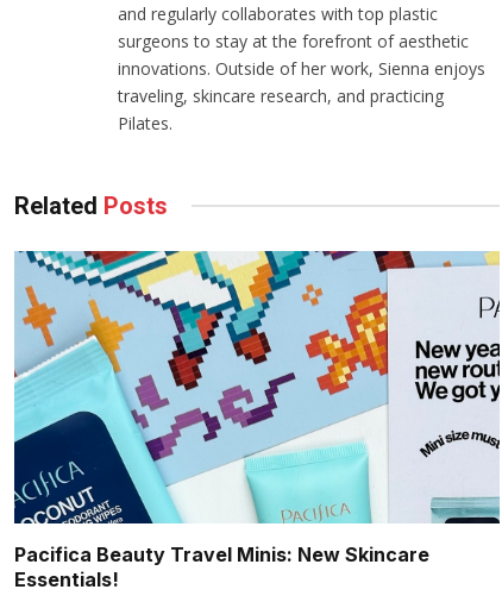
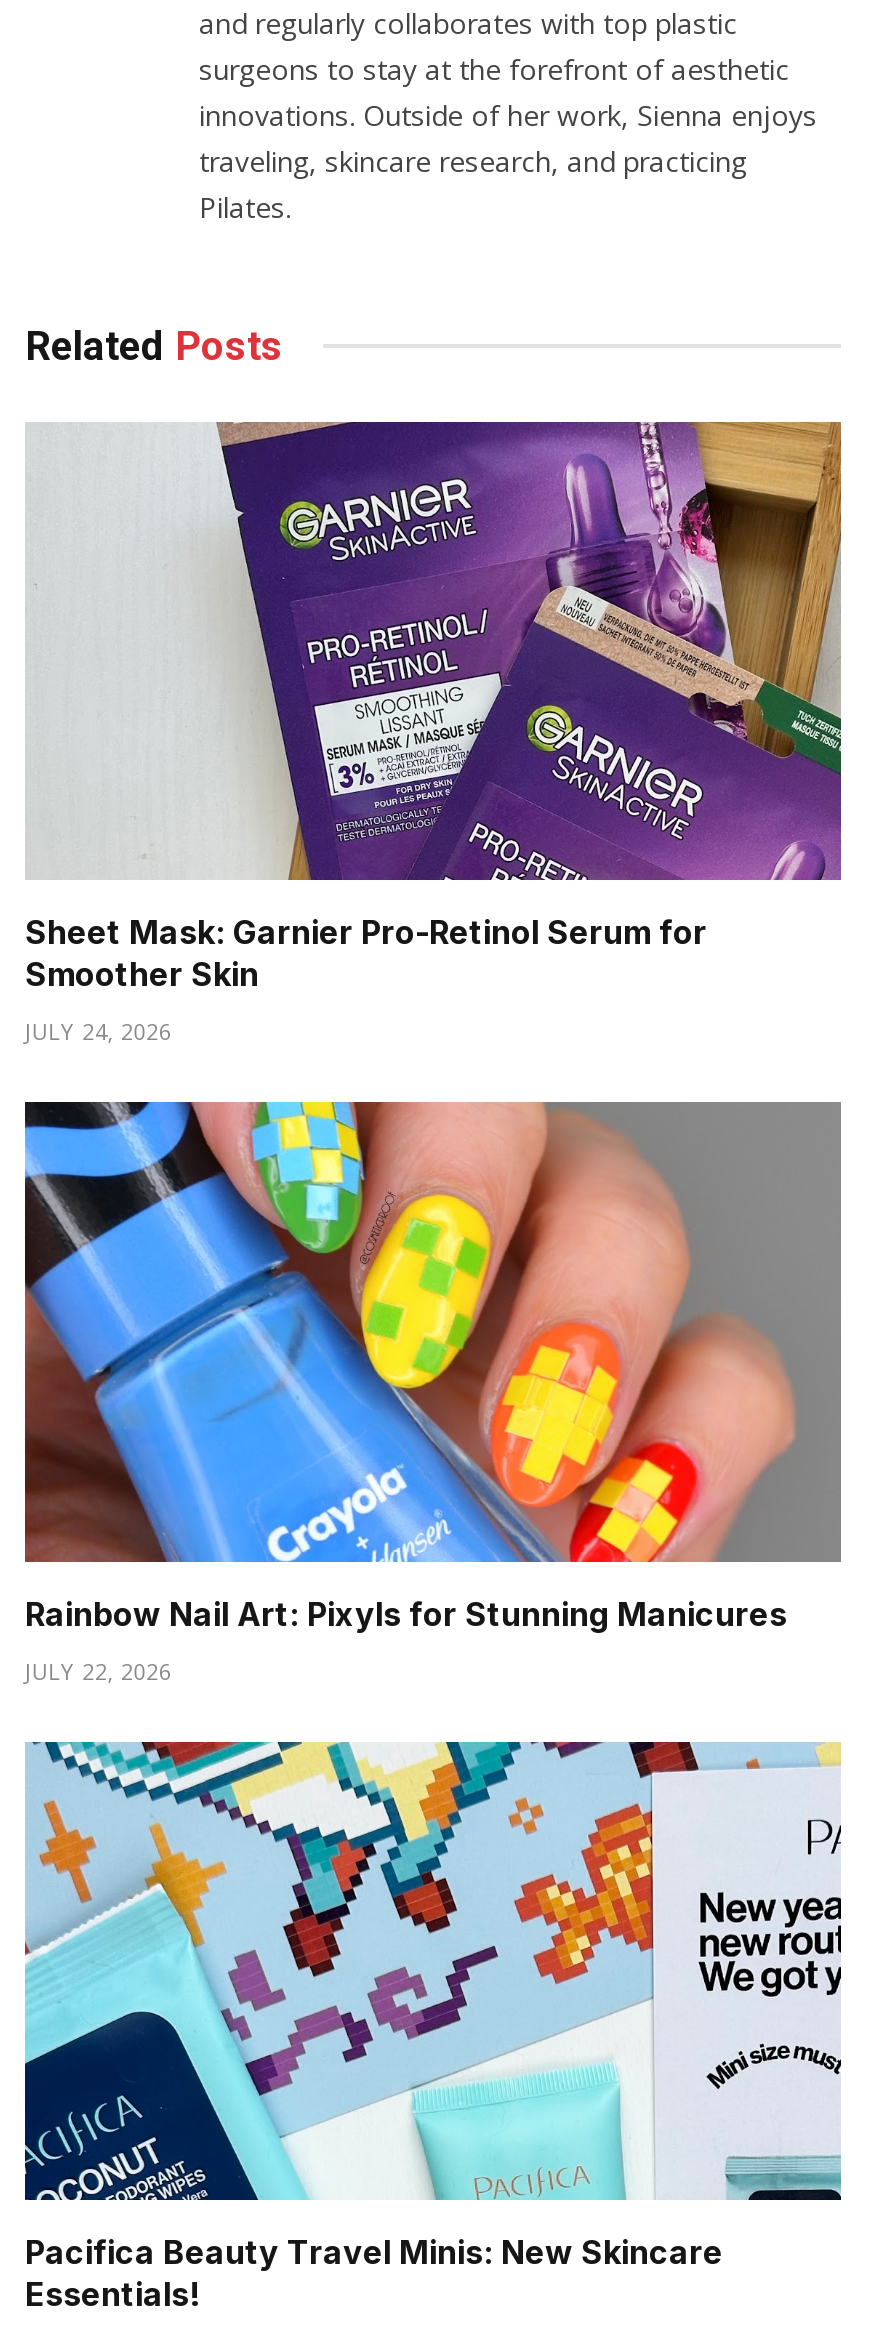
+ [image]
+ Rainbow Nail Art: Pixyls for Stunning Manicures
+ JULY 22, 2026

+ [image]
+ Sheet Mask: Garnier Pro-Retinol Serum for
+ Smoother Skin
+ JULY 24, 2026
